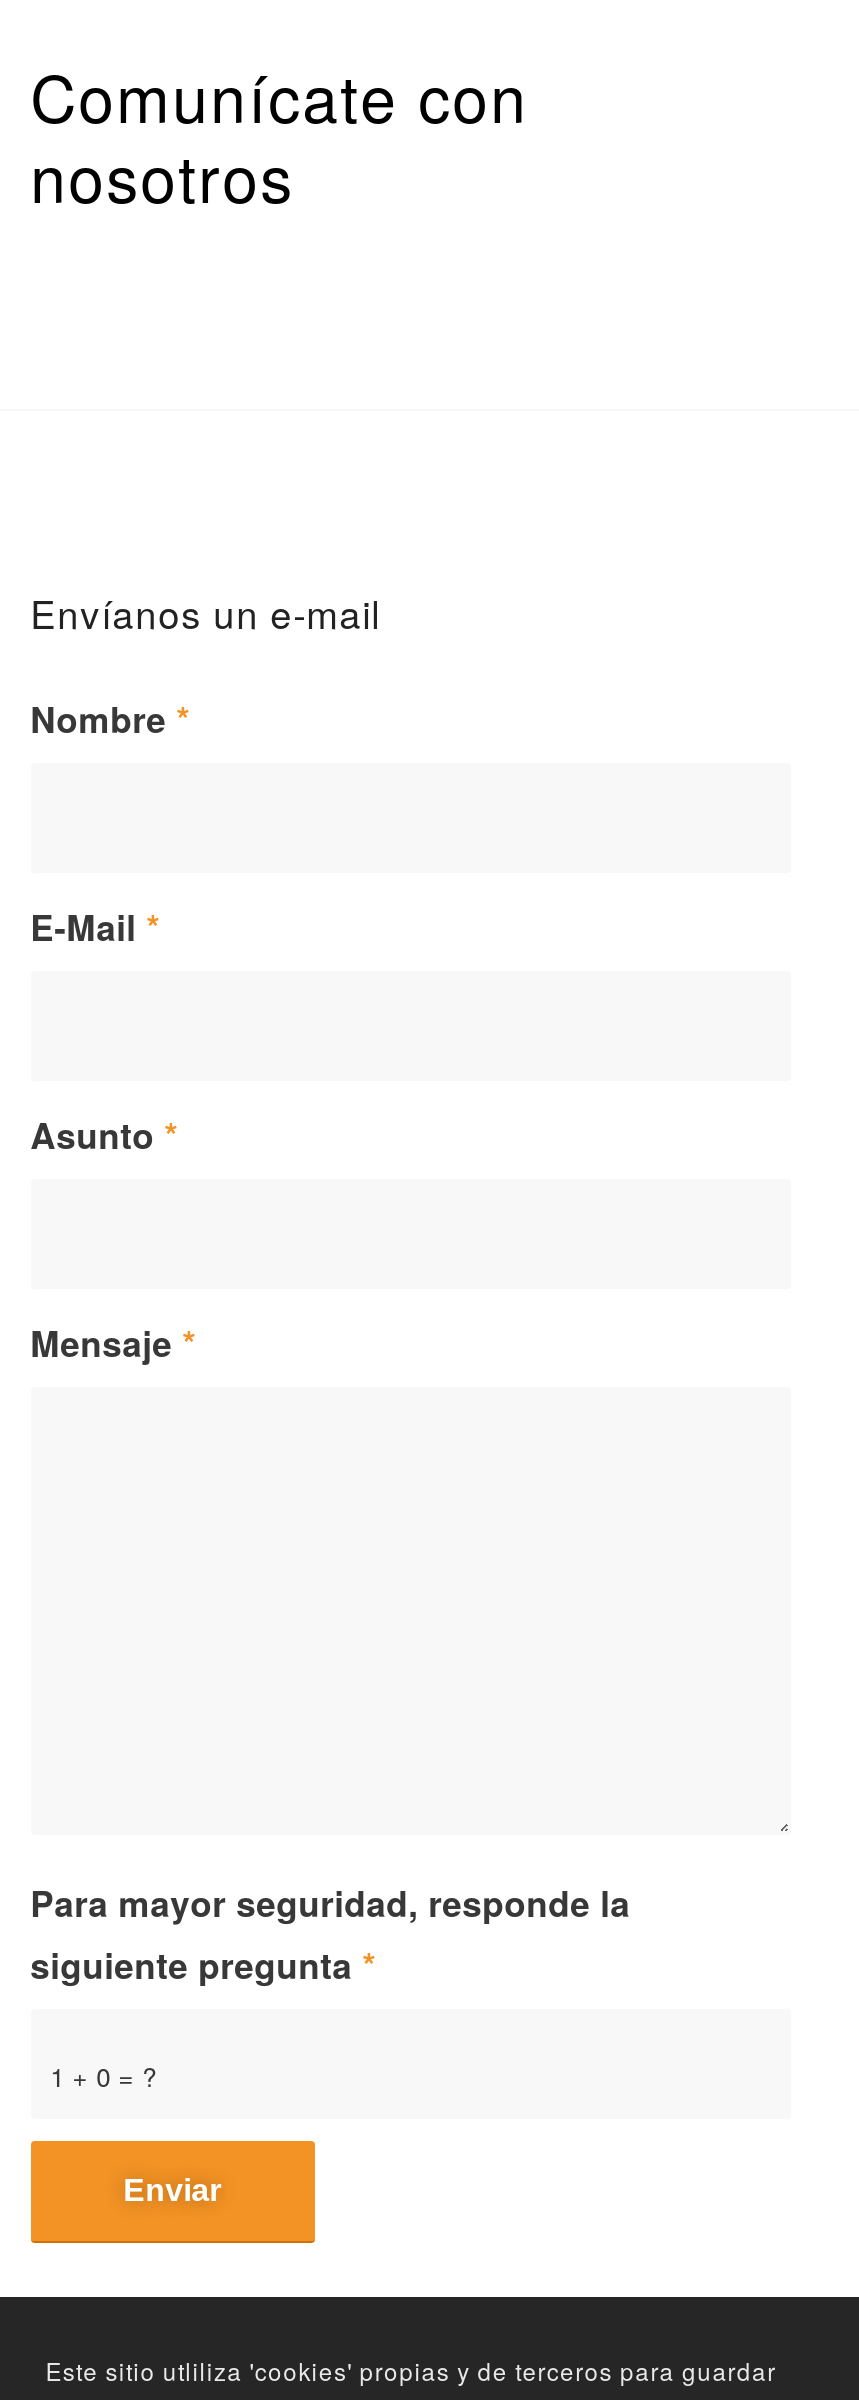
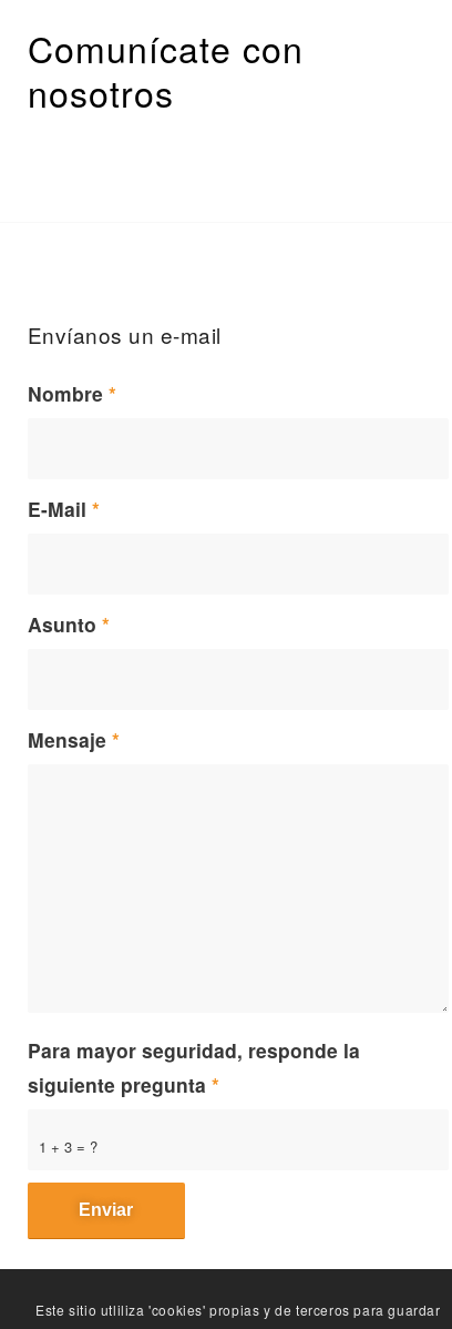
- 1 + 0 = ?
+ 1 + 3 = ?
